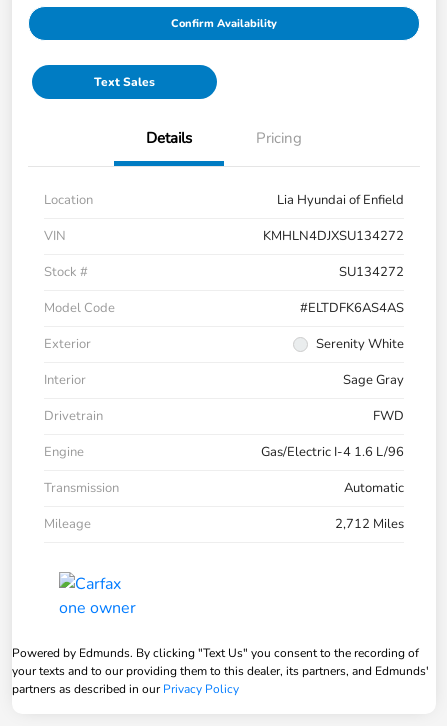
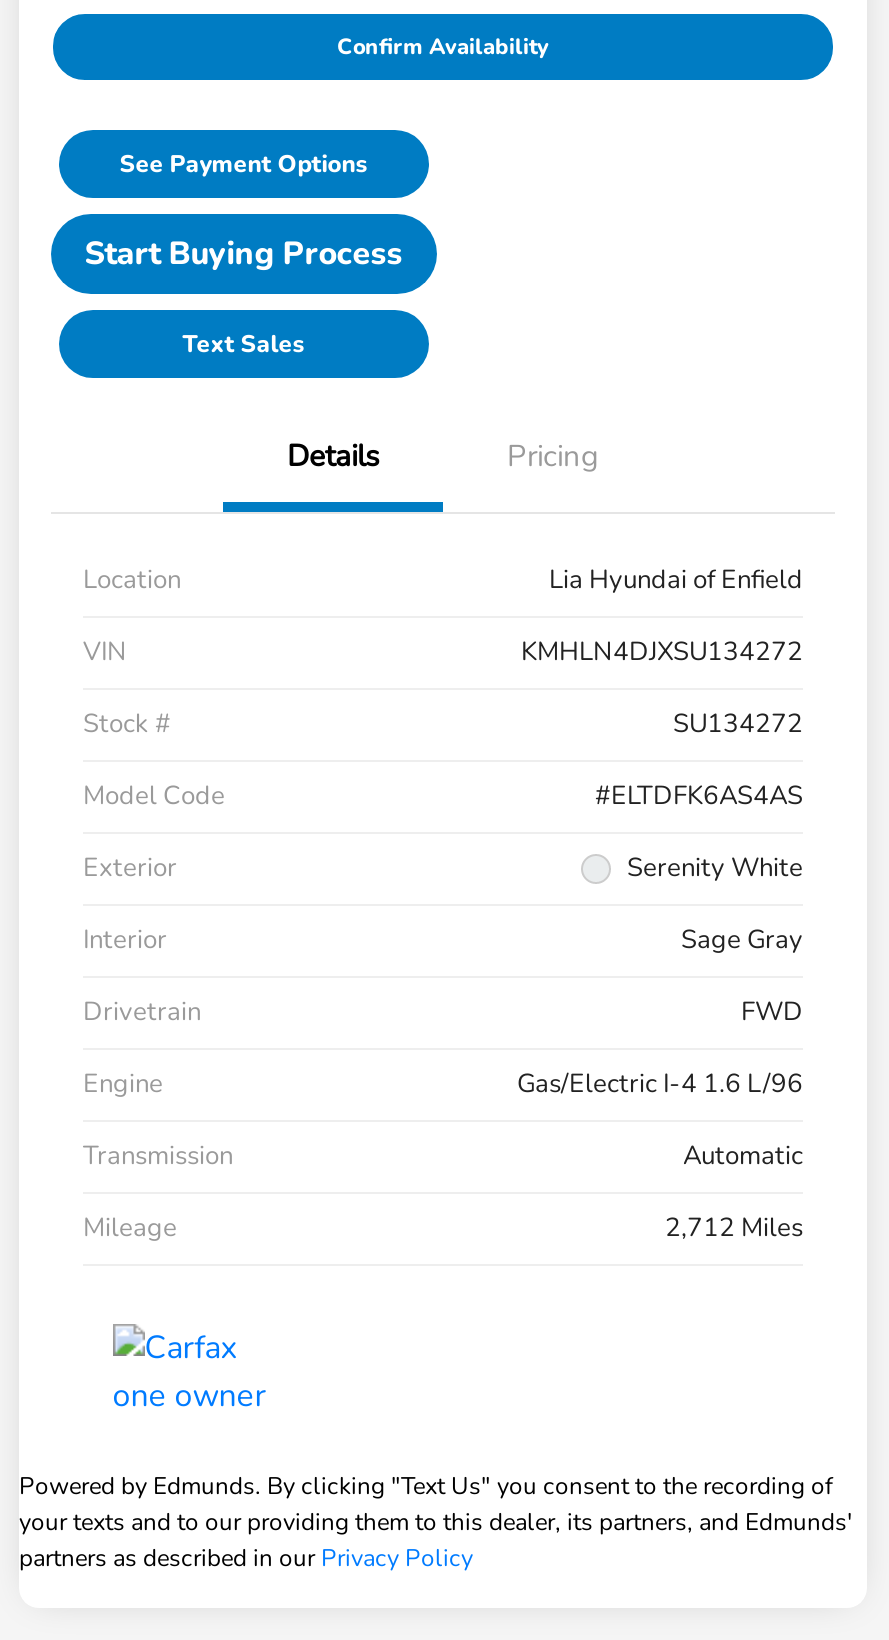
+ See Payment Options
+ Start Buying Process
